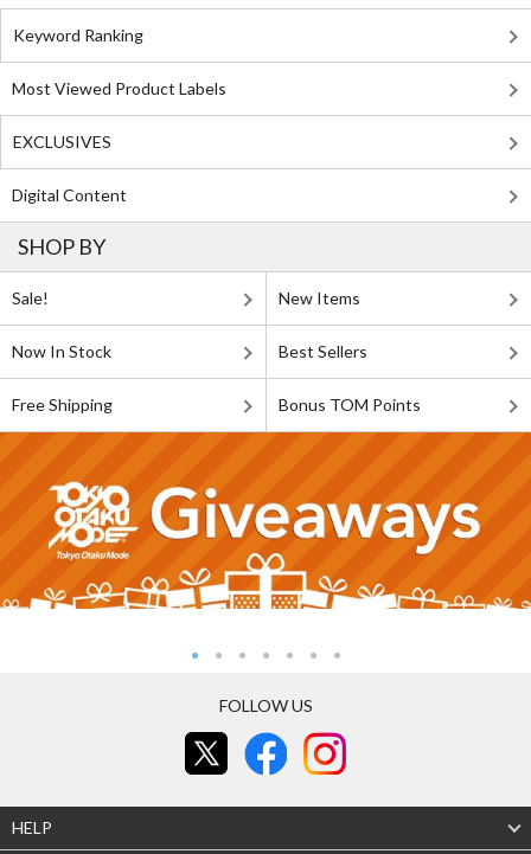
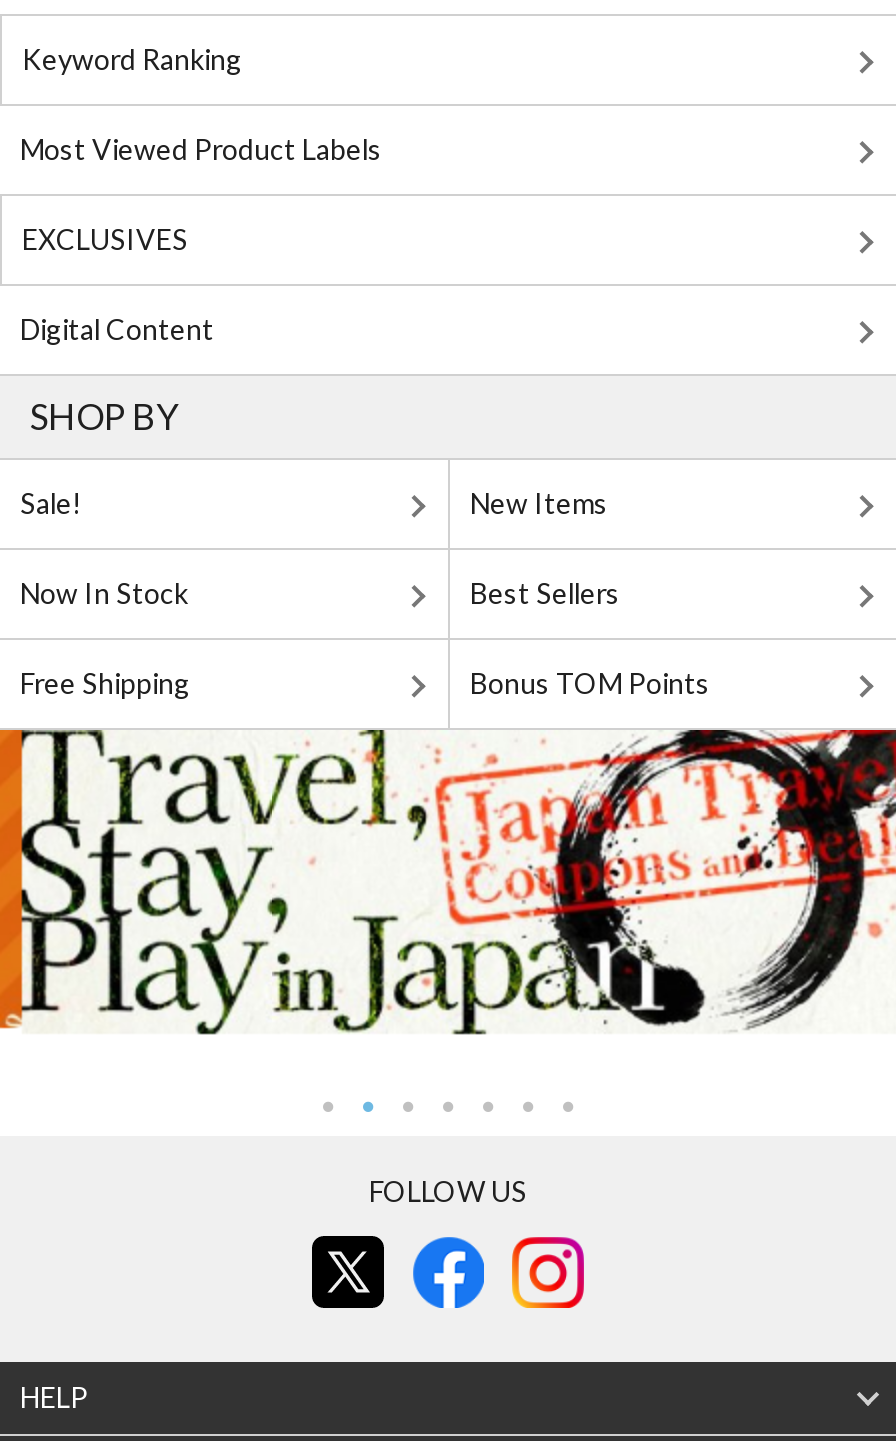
- [image]
+ [image]
